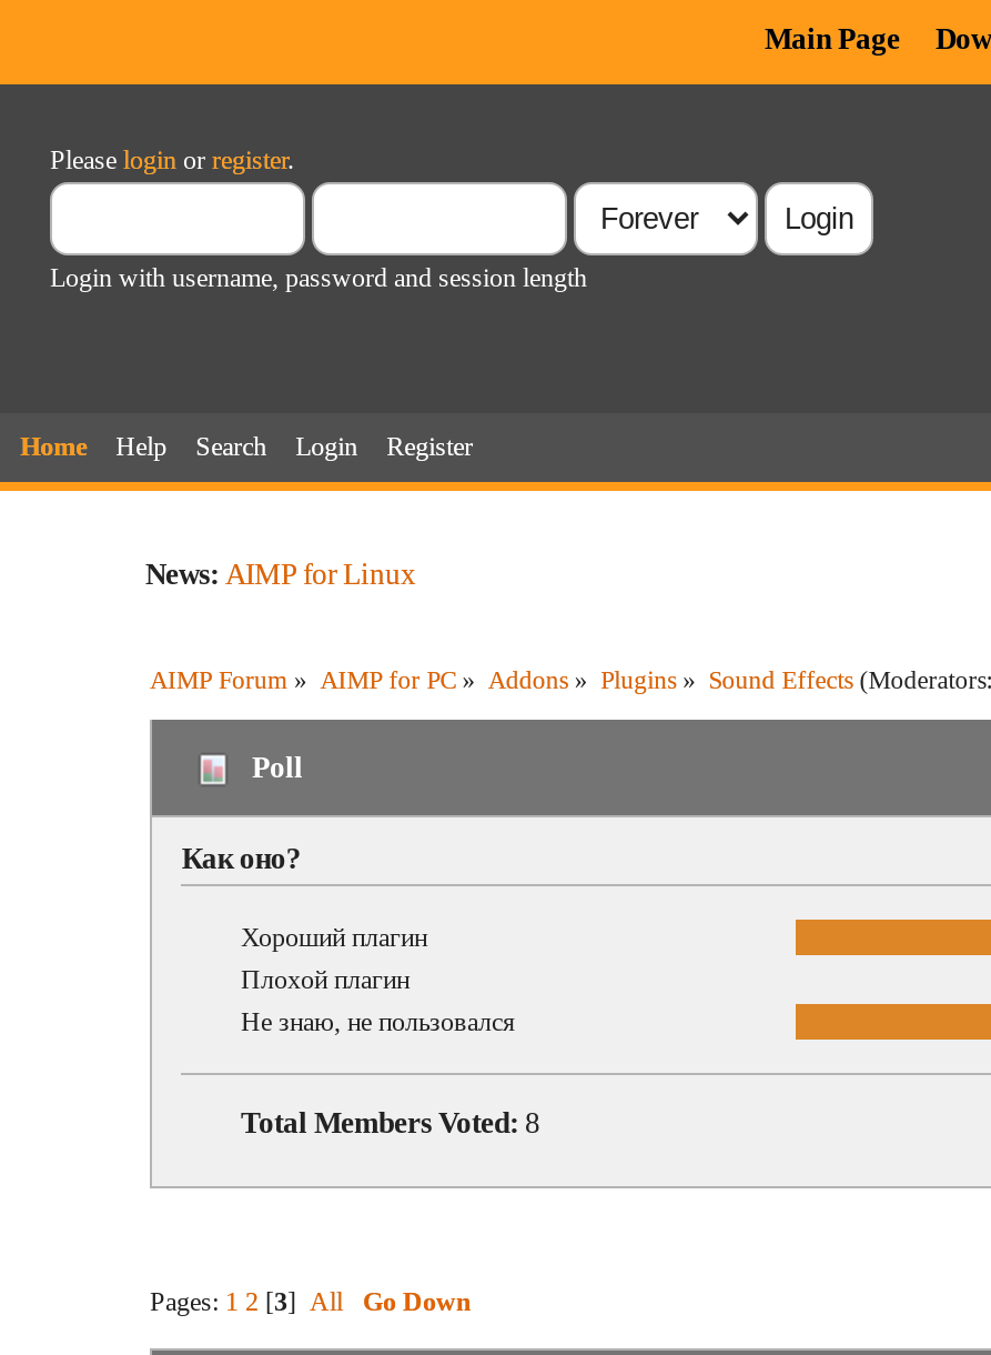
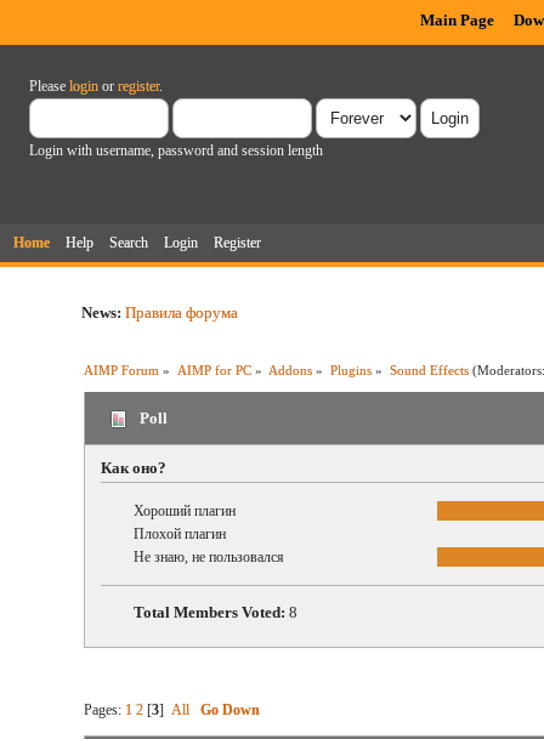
- News: AIMP for Linux
+ News: Правила форума
